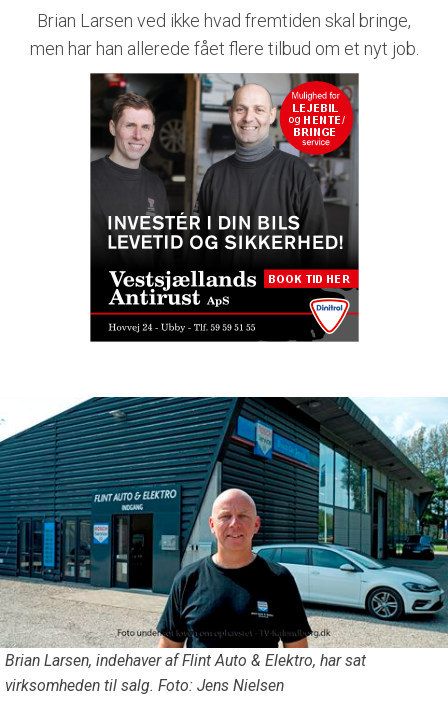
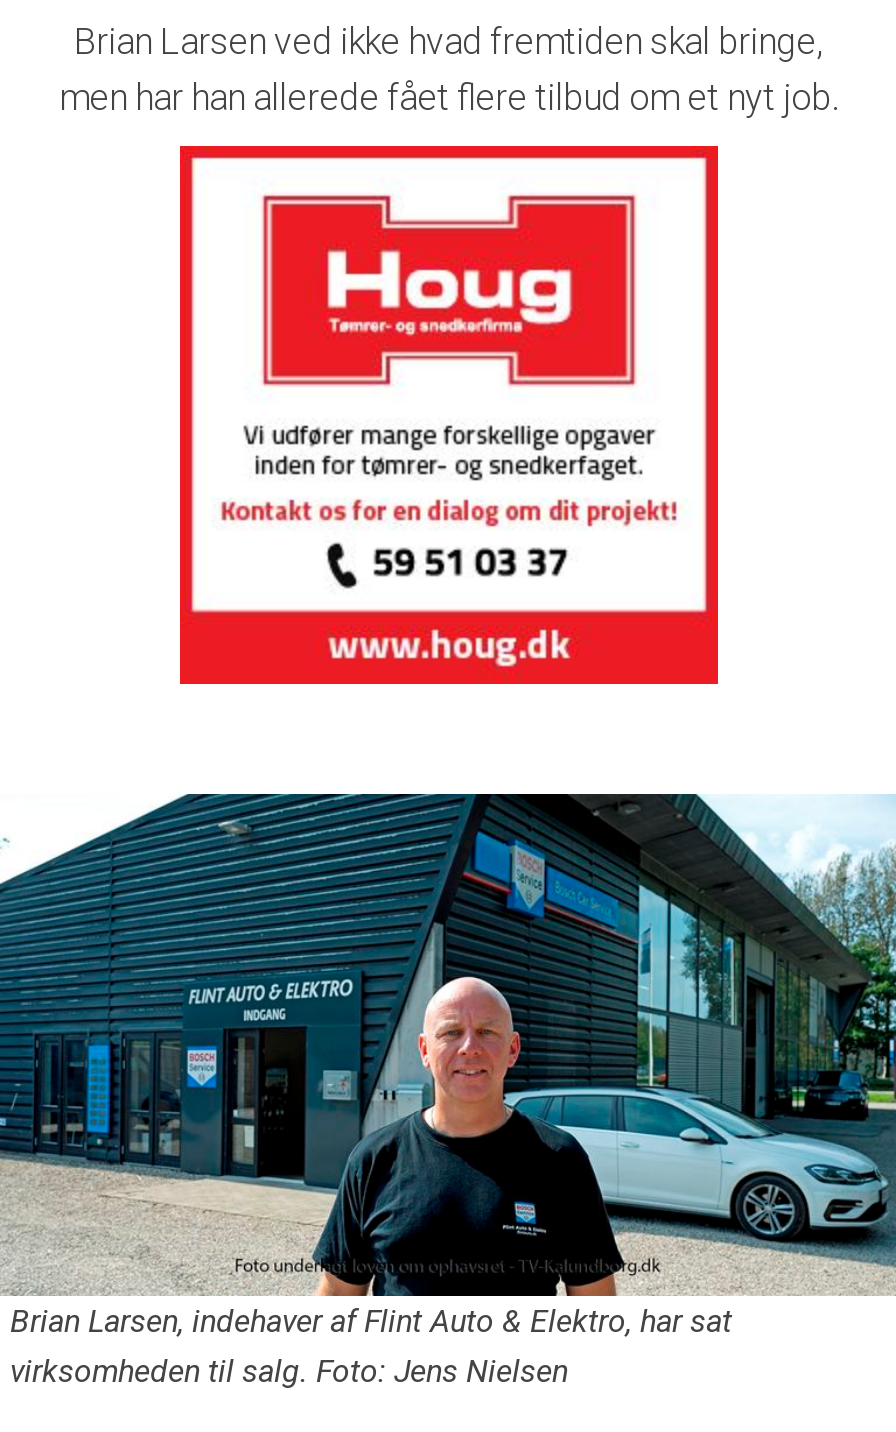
- [image]
+ [image]
